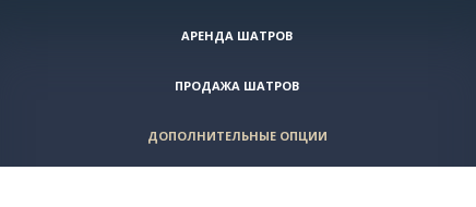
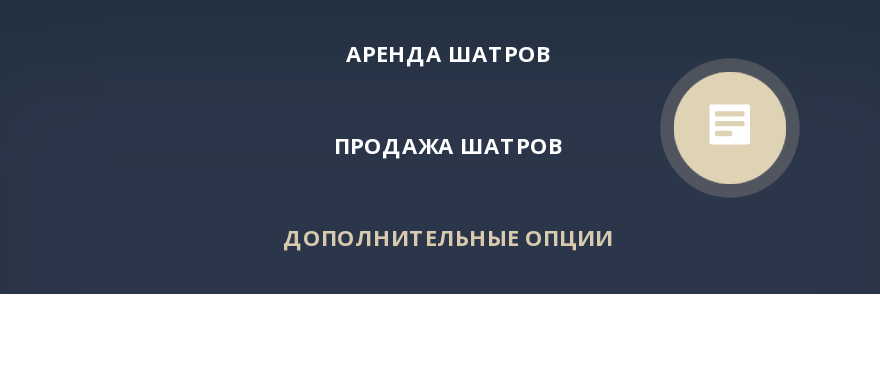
+ [image]
